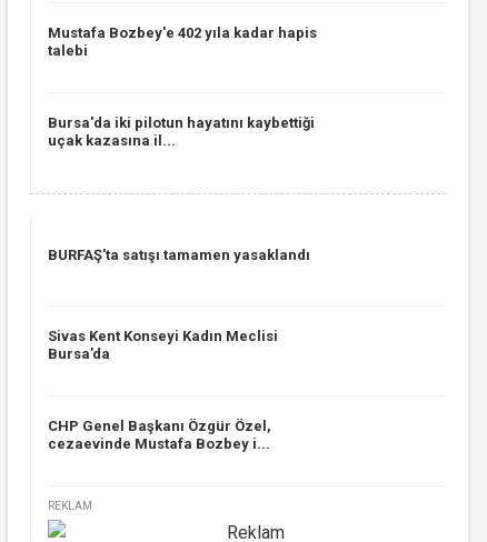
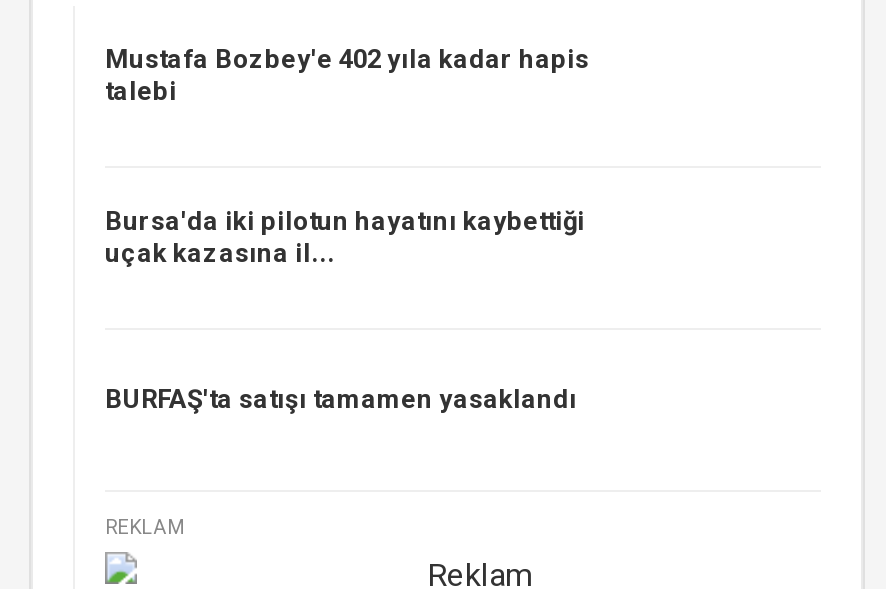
- Sivas Kent Konseyi Kadın Meclisi
- Bursa’da

- CHP Genel Başkanı Özgür Özel,
- cezaevinde Mustafa Bozbey i...
